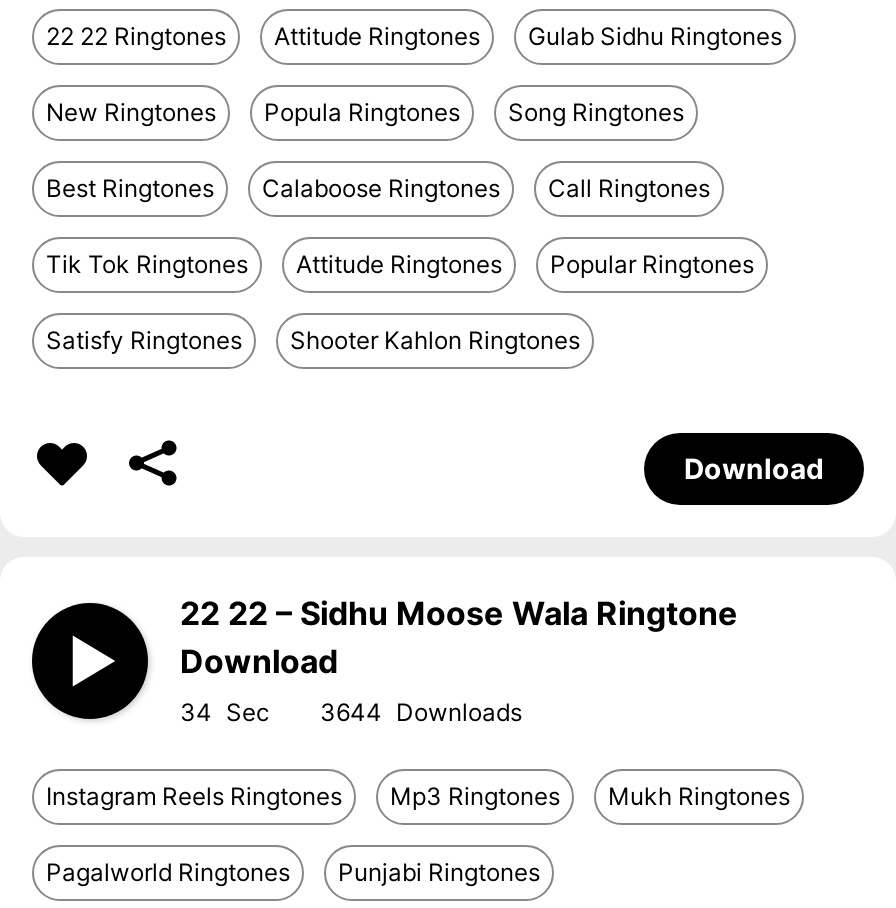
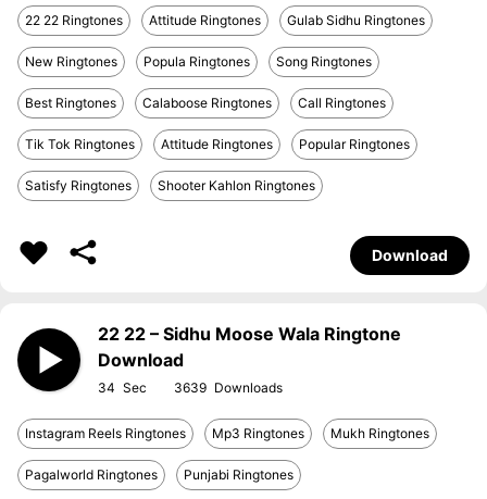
- 3644
+ 3639
